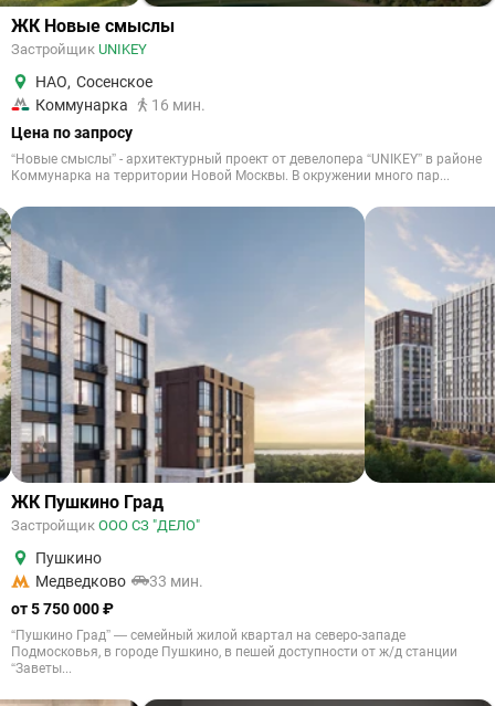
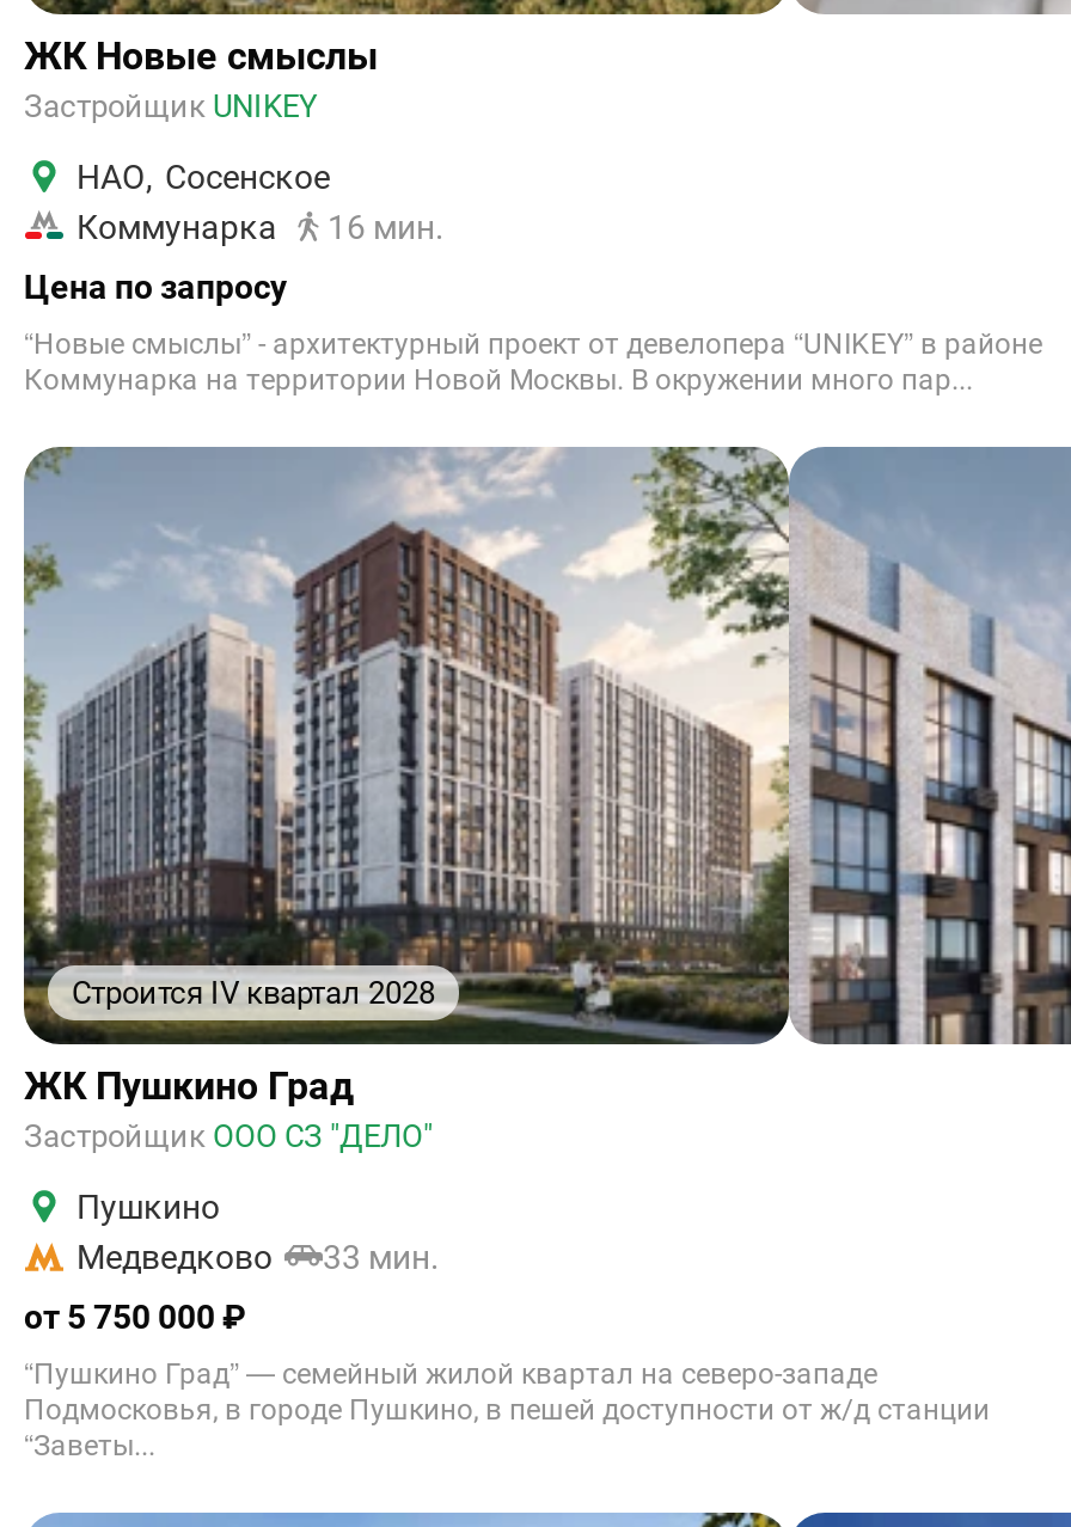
+ Строится IV квартал 2028

- [image]
+ [image]
